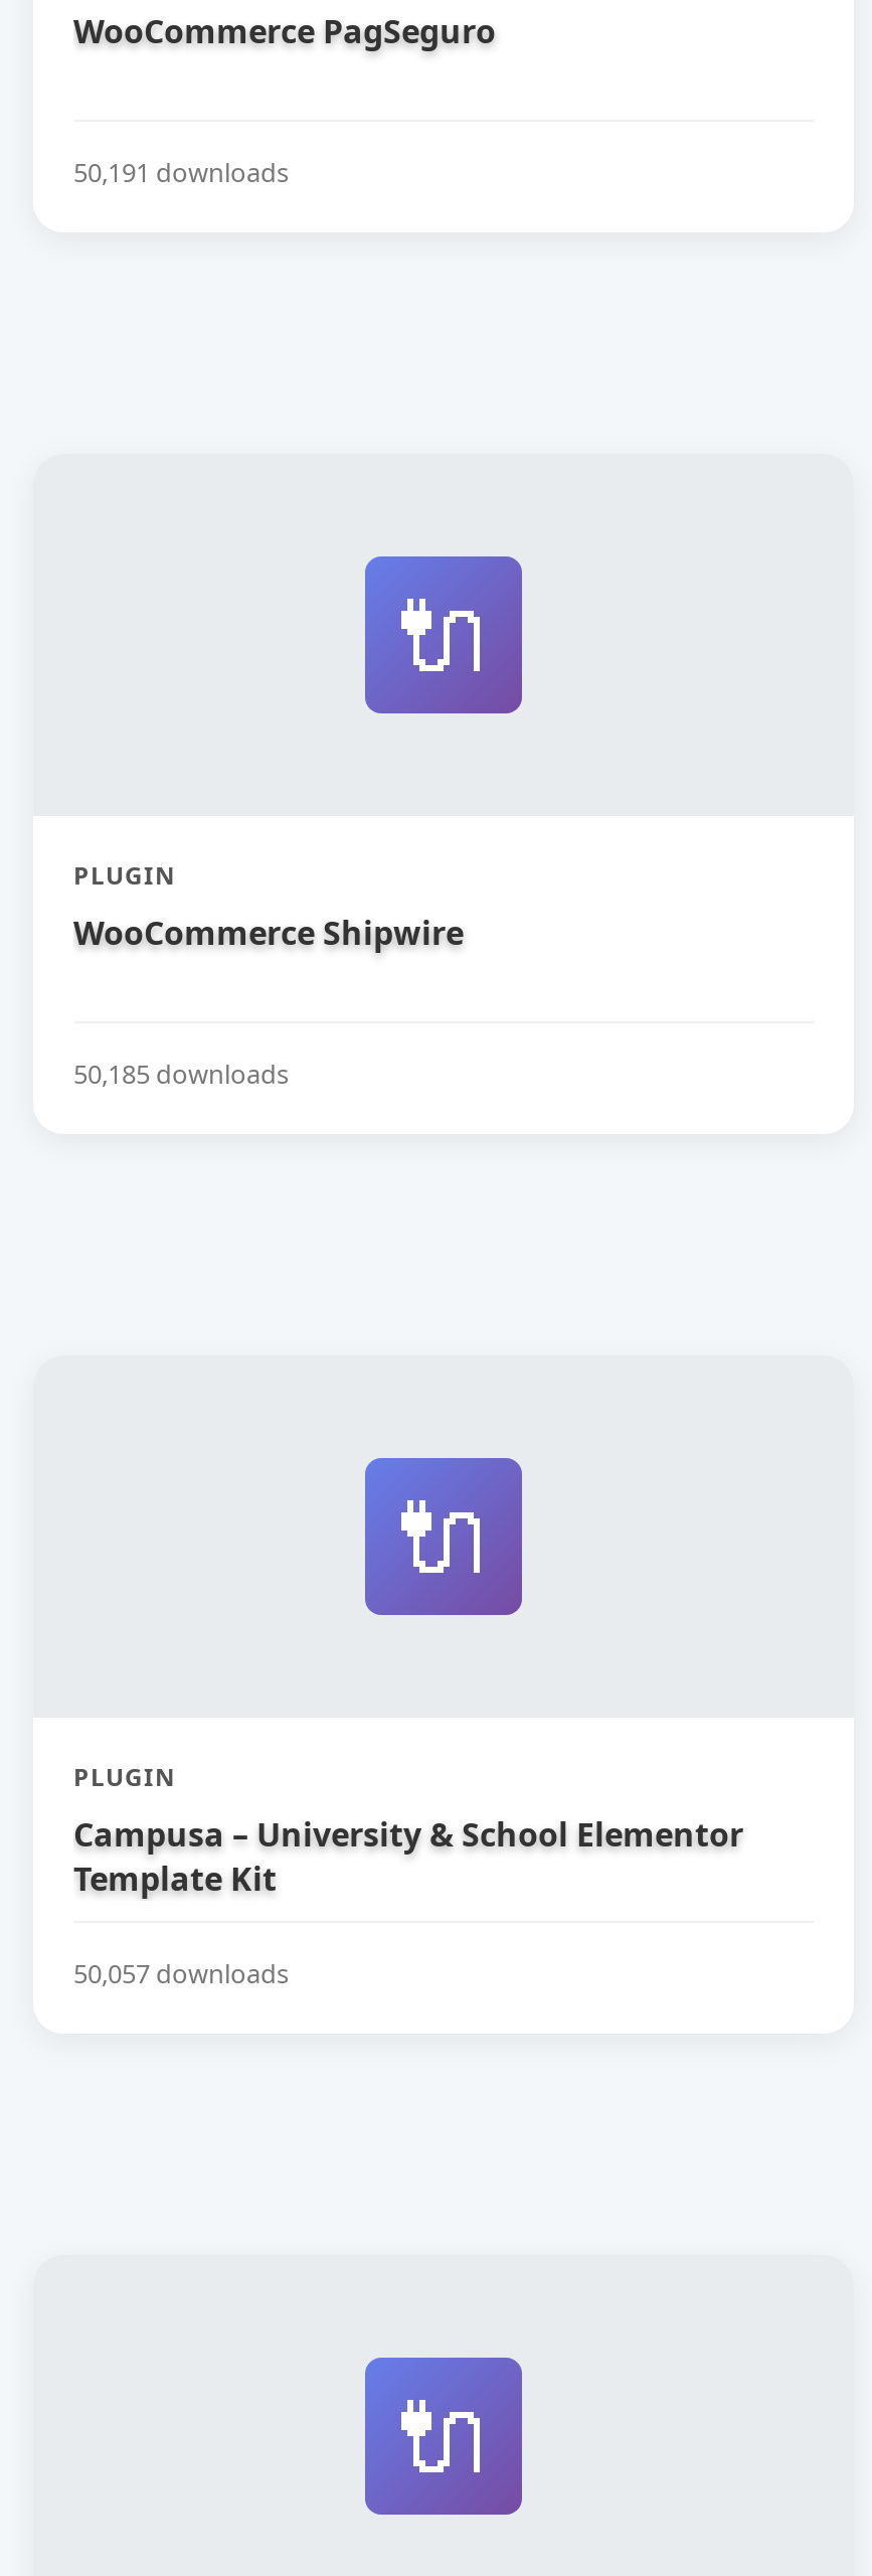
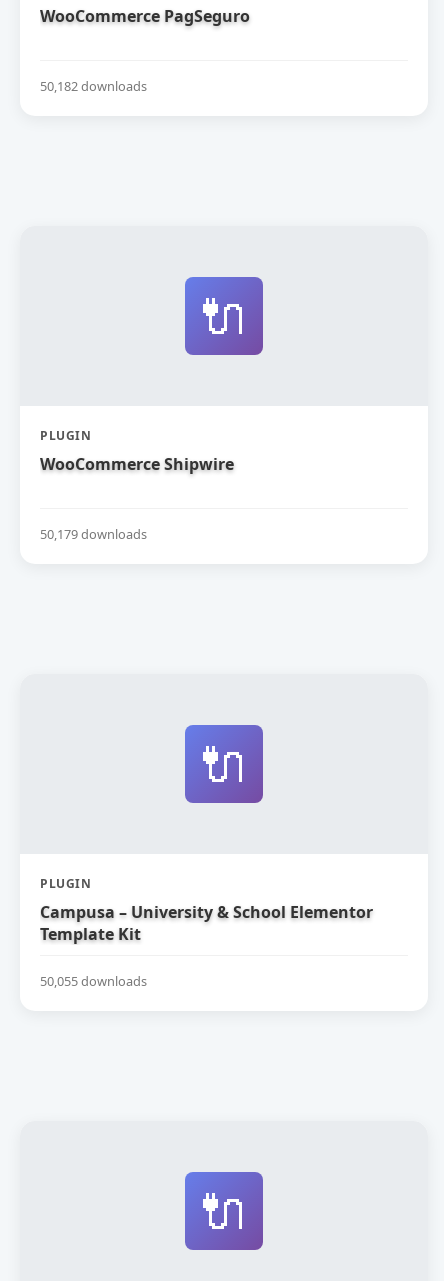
- 50,191 downloads
+ 50,182 downloads

- 50,185 downloads
+ 50,179 downloads

- 50,057 downloads
+ 50,055 downloads
